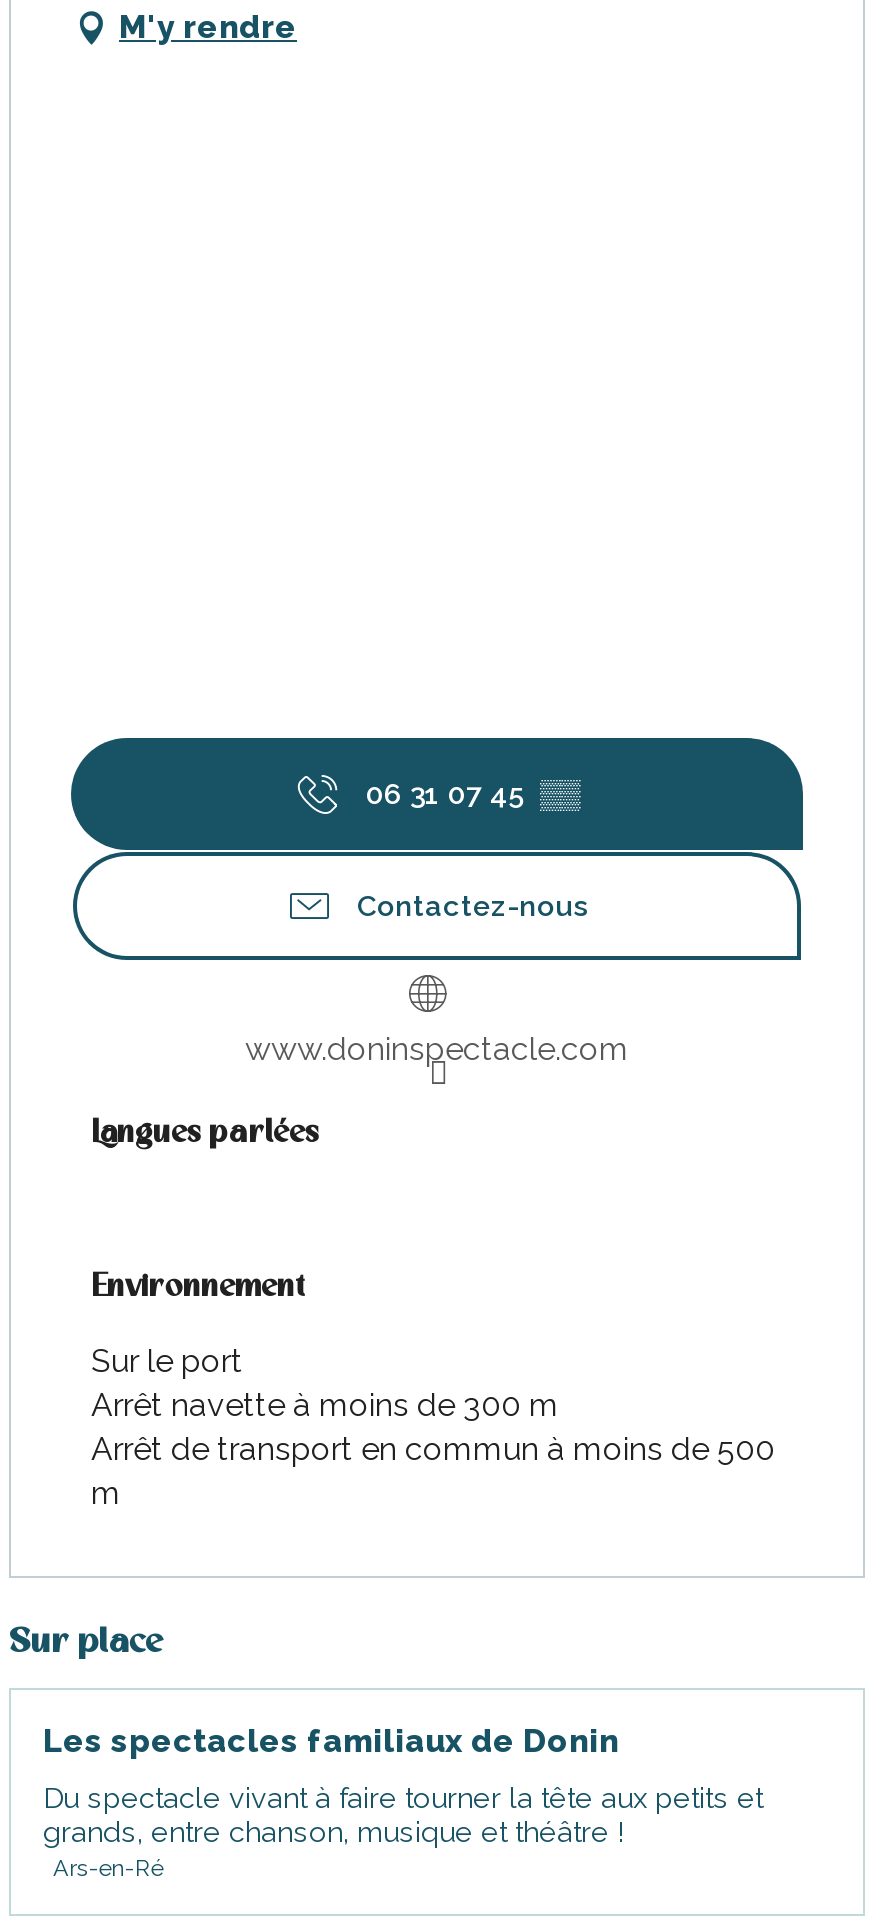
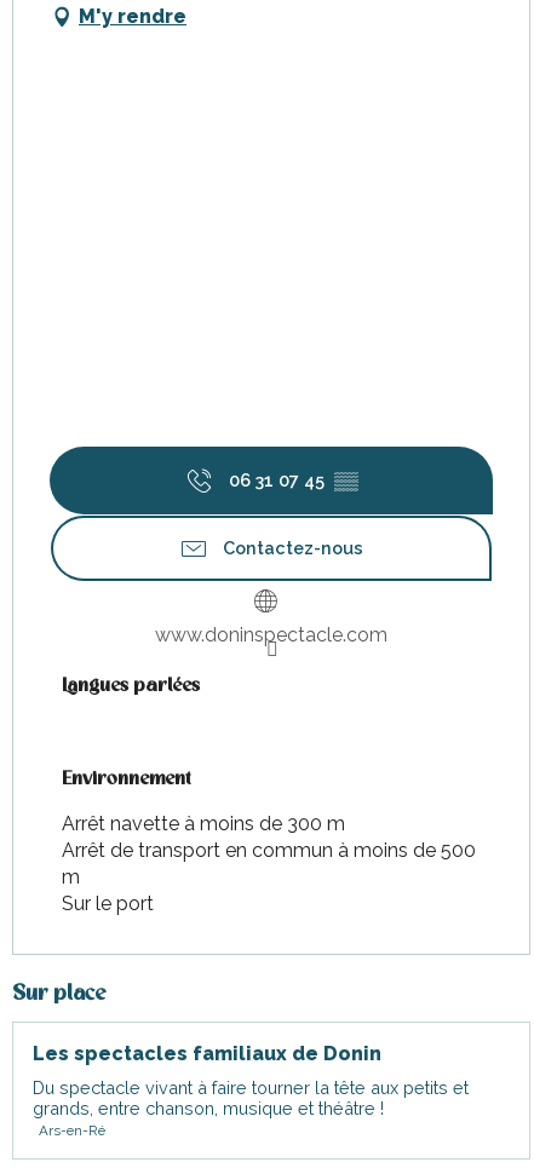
moved down: Sur le port

moved up: Arrêt navette à moins de 300 m | Arrêt de transport en commun à moins de 500 | m
